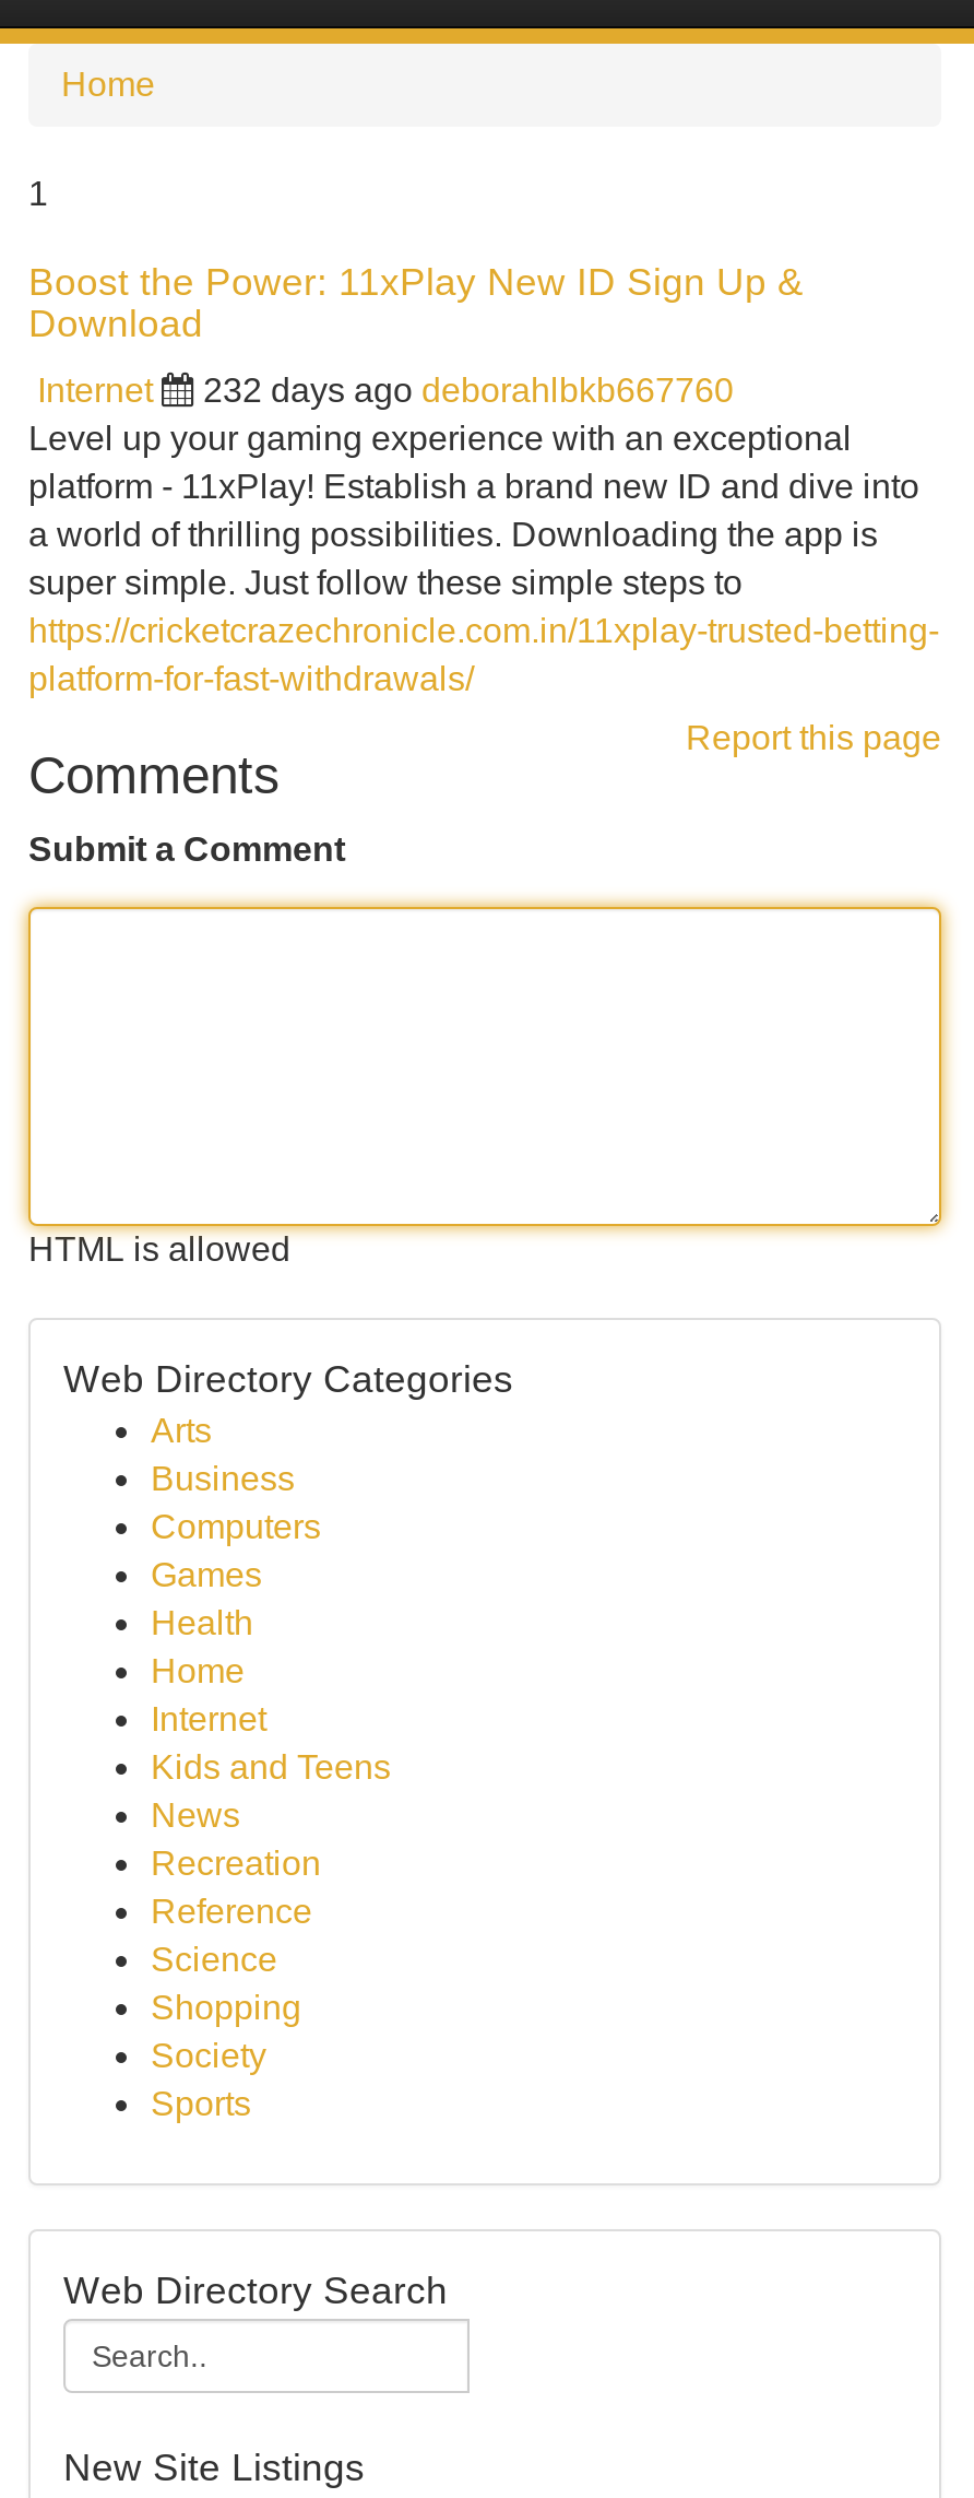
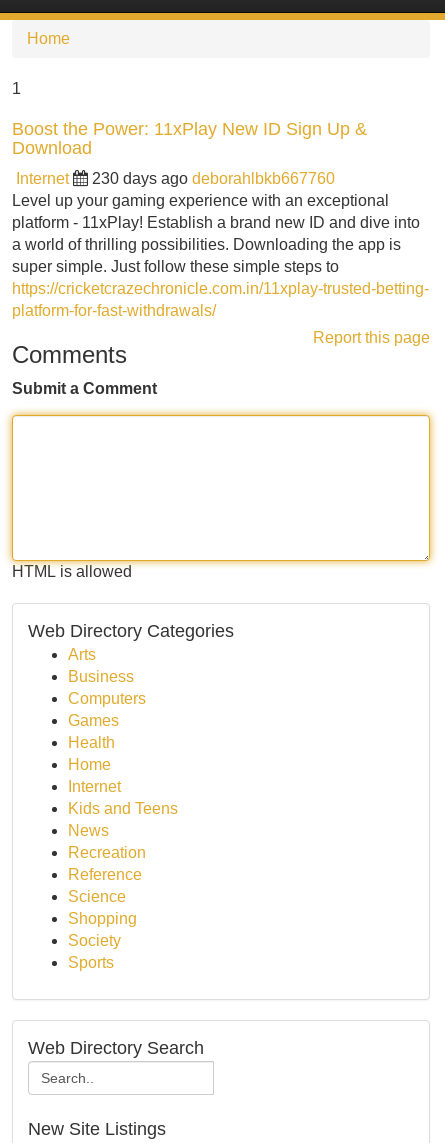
- 232 days ago deborahlbkb667760
+ 230 days ago deborahlbkb667760
